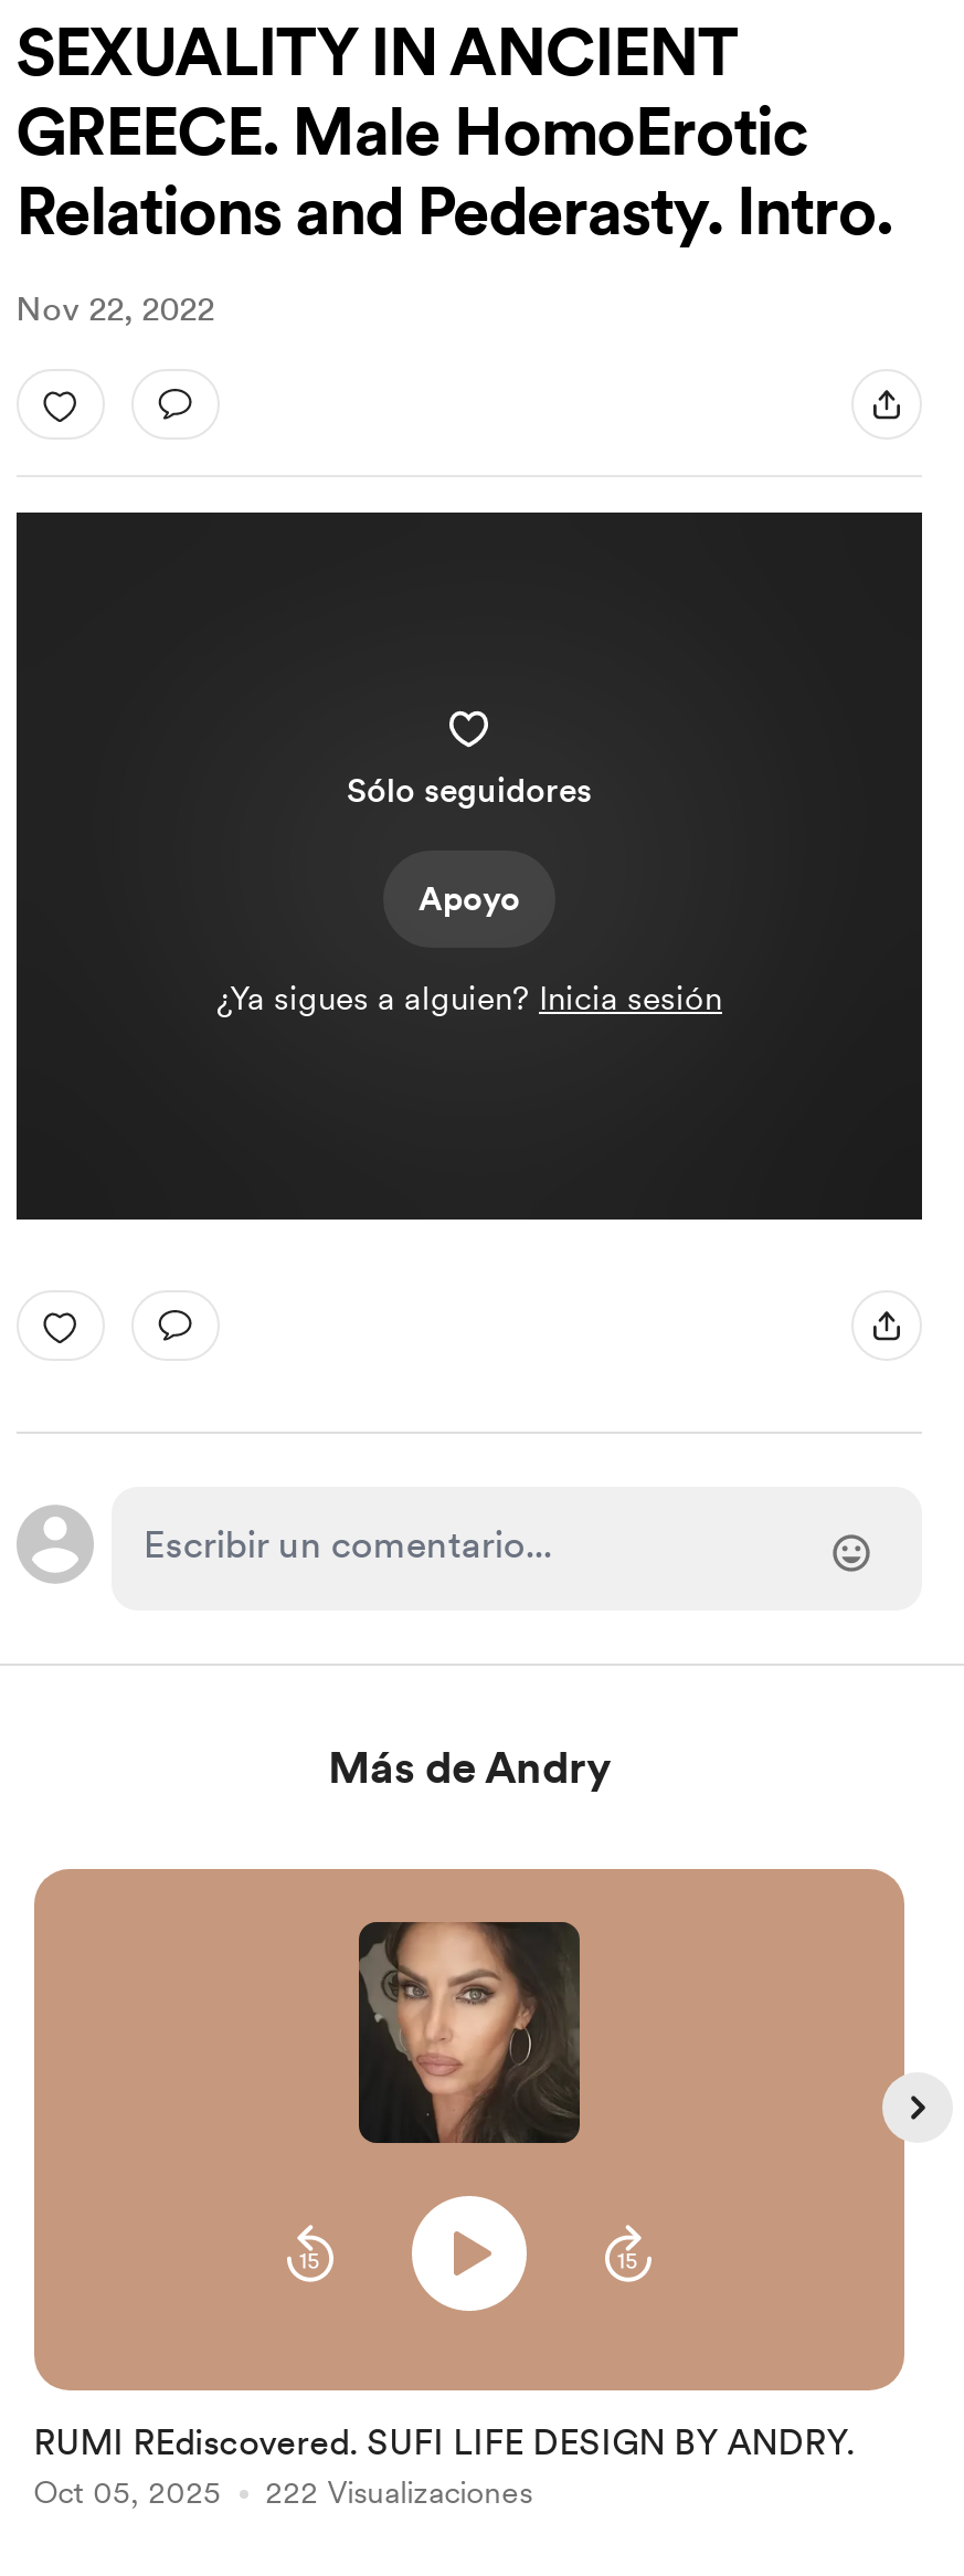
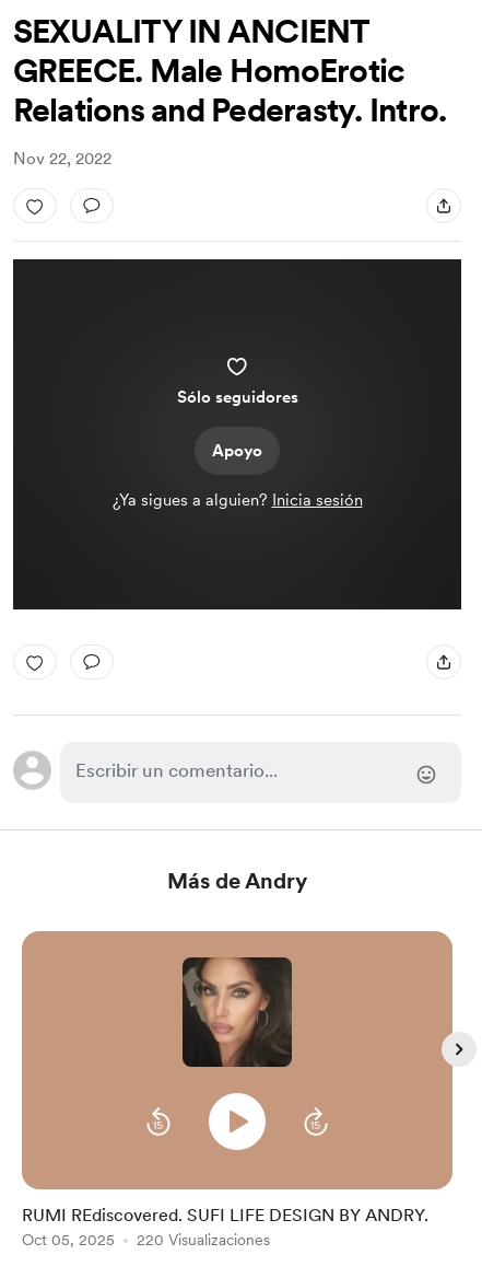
- 222 Visualizaciones
+ 220 Visualizaciones
